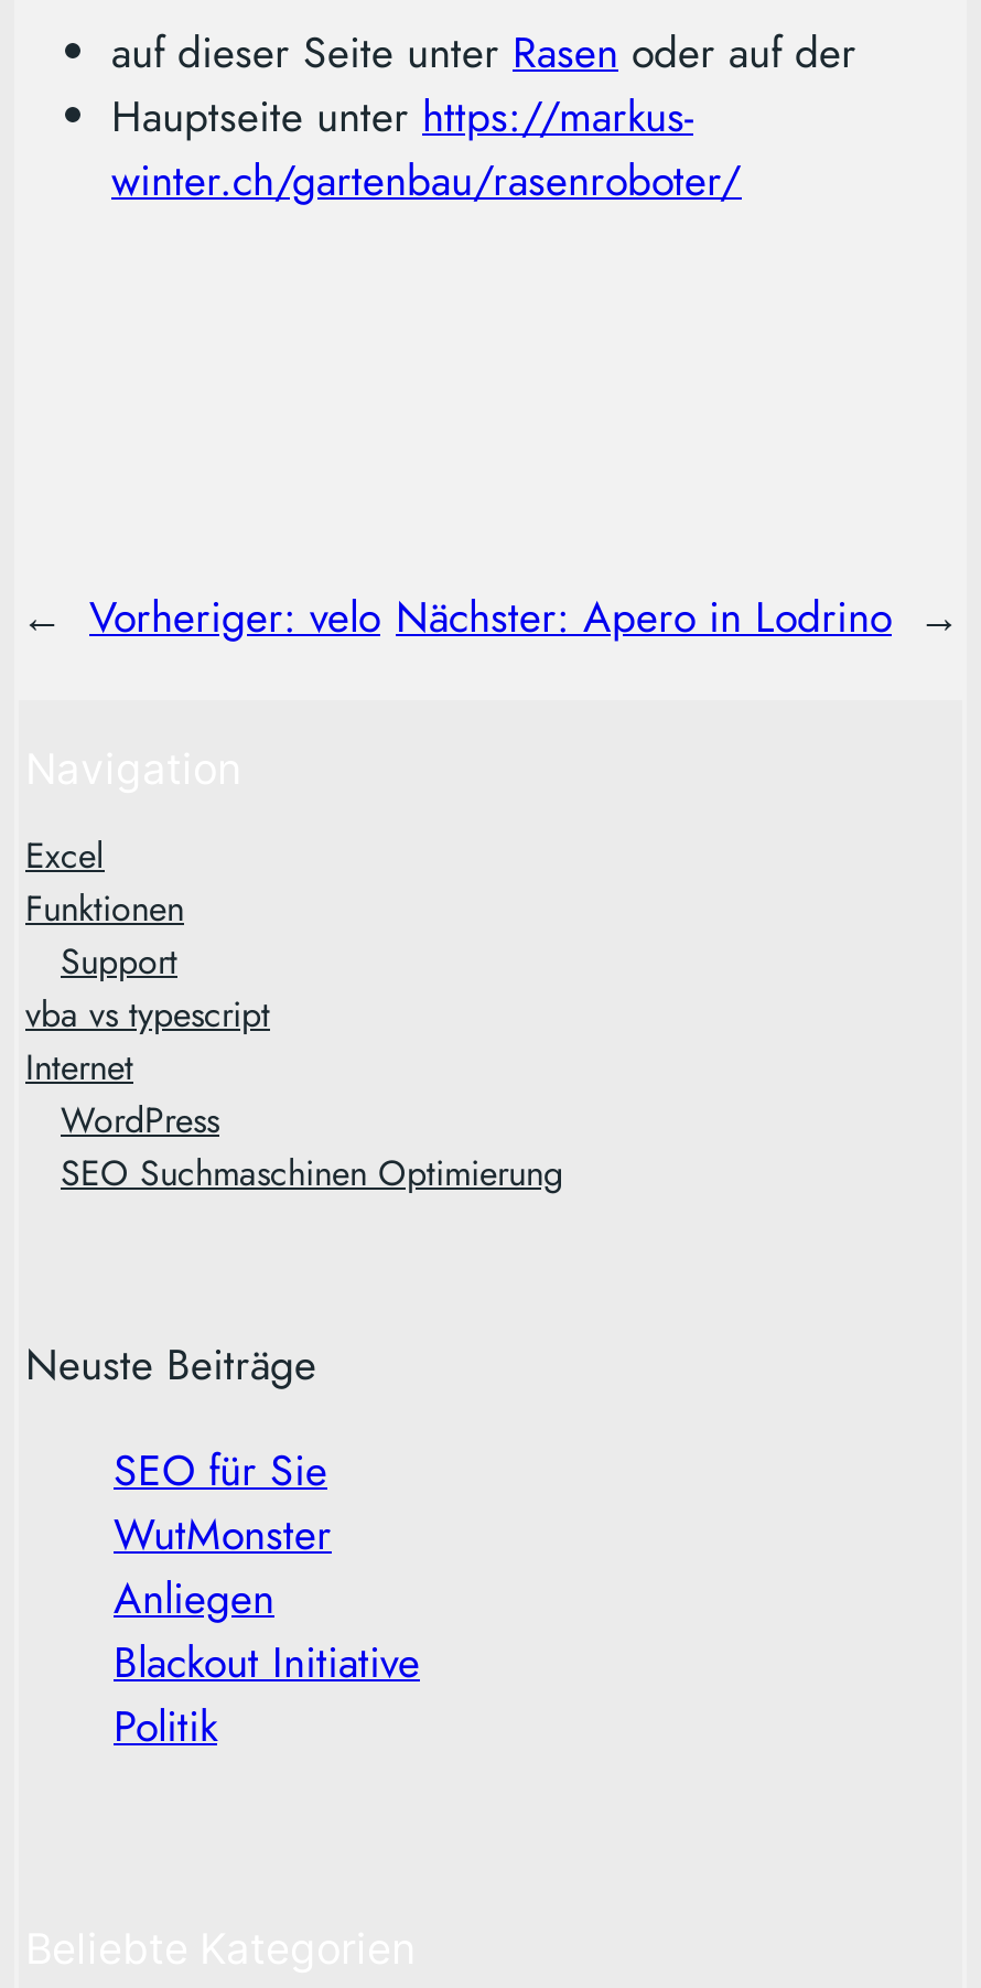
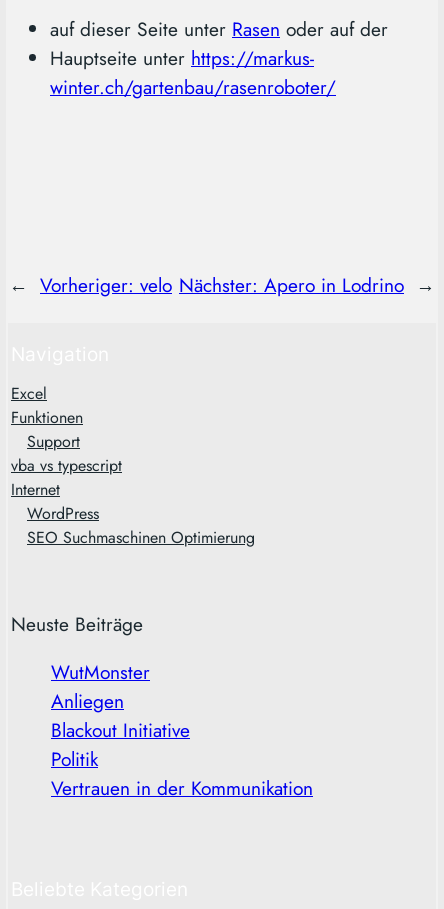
- SEO für Sie

moved up: WutMonster | Anliegen | Blackout Initiative | Politik

+ Vertrauen in der Kommunikation
